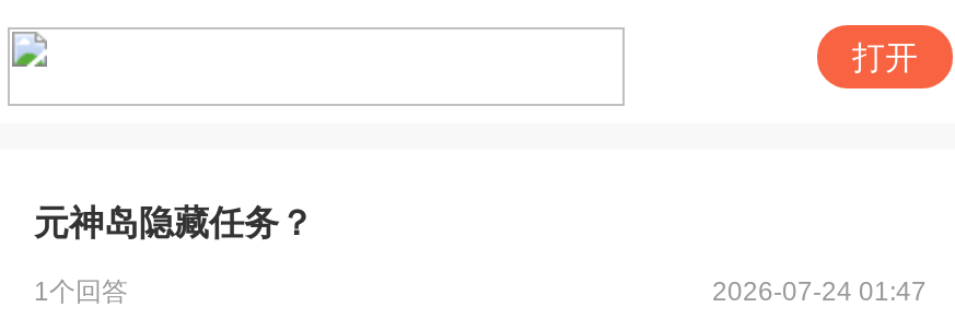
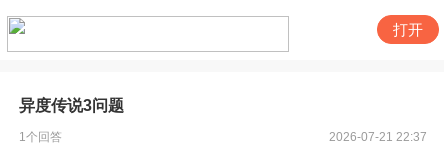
- 元神岛隐藏任务？
+ 异度传说3问题

- 2026-07-24 01:47
+ 2026-07-21 22:37
